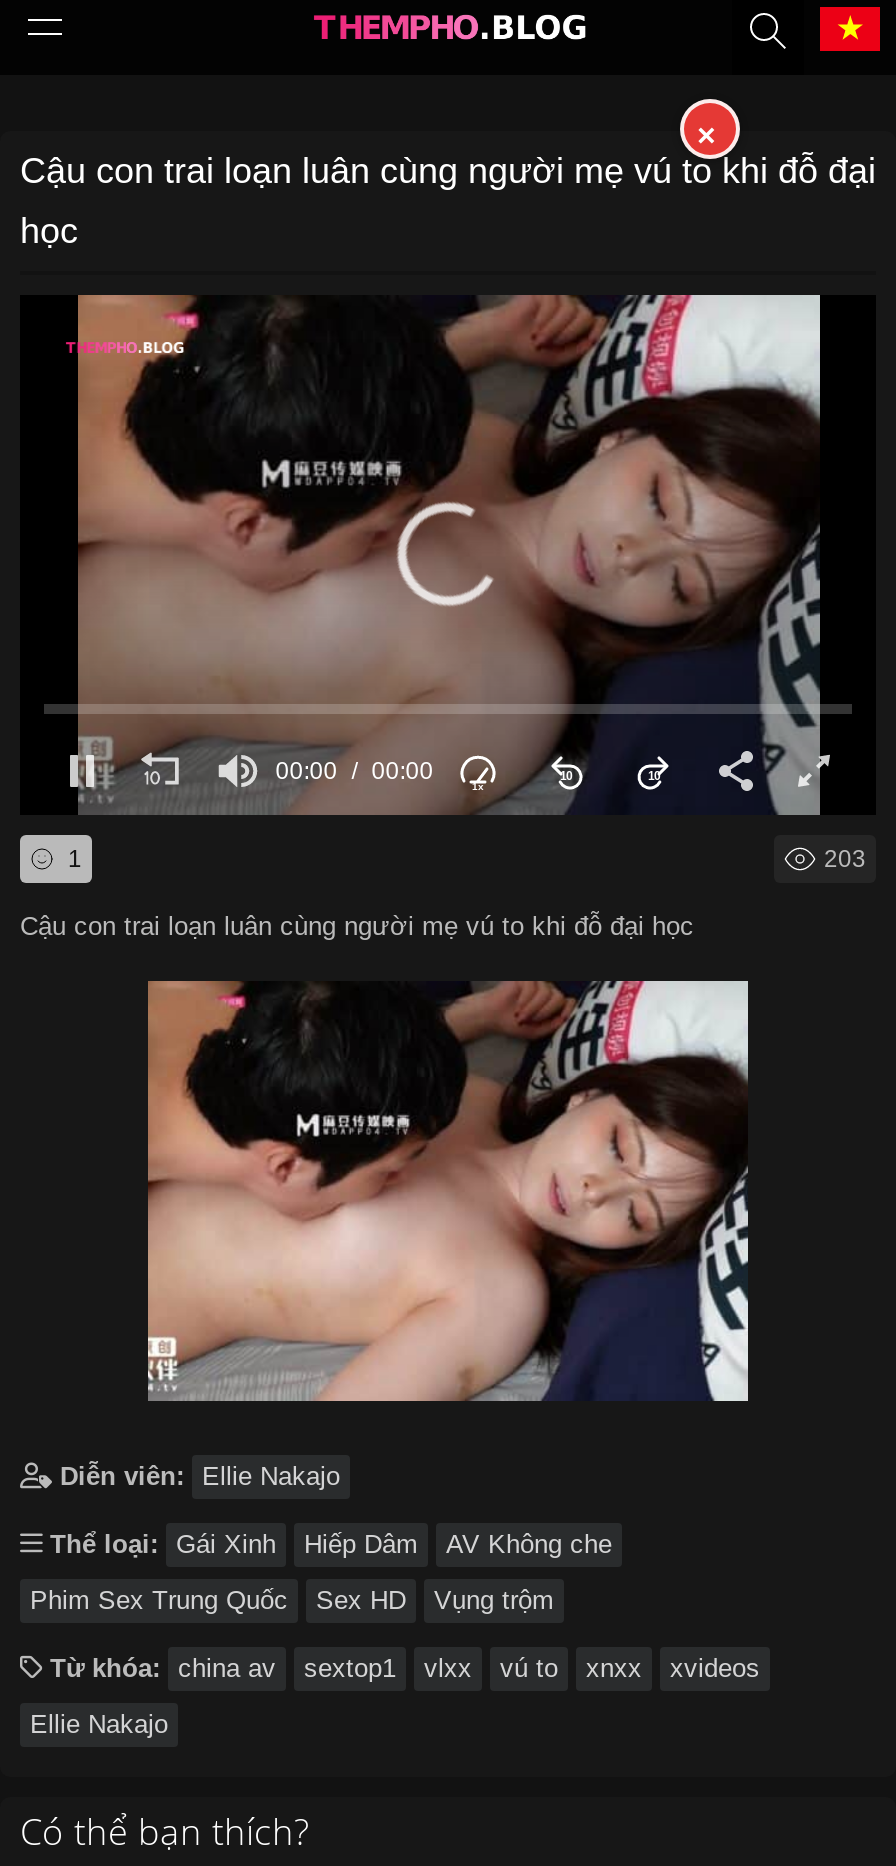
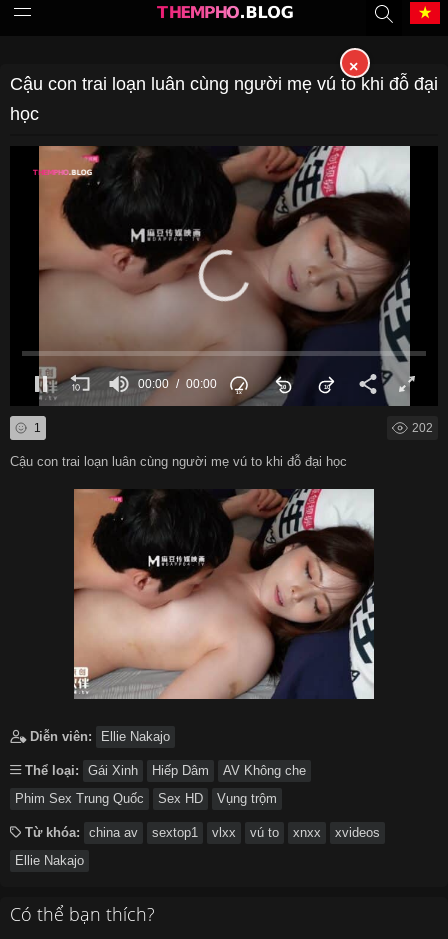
- 203
+ 202
